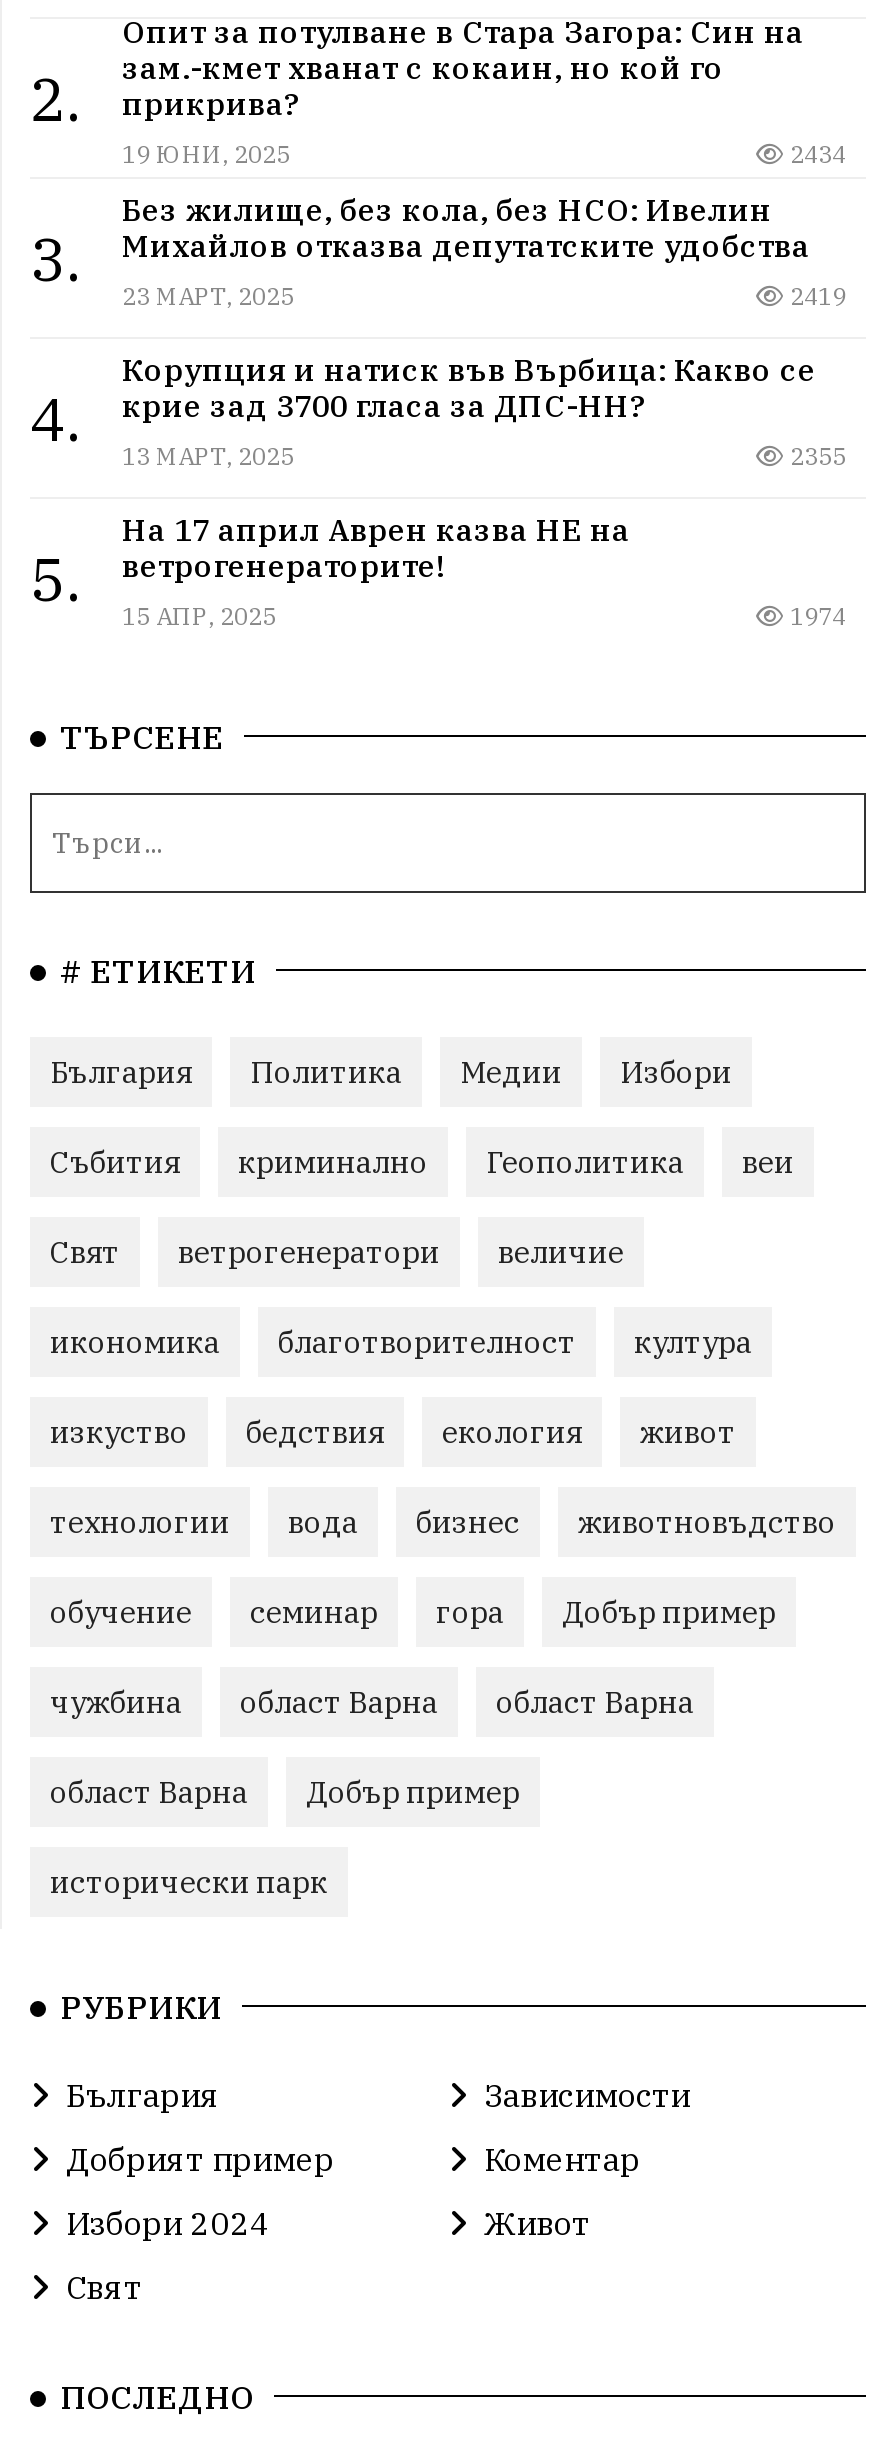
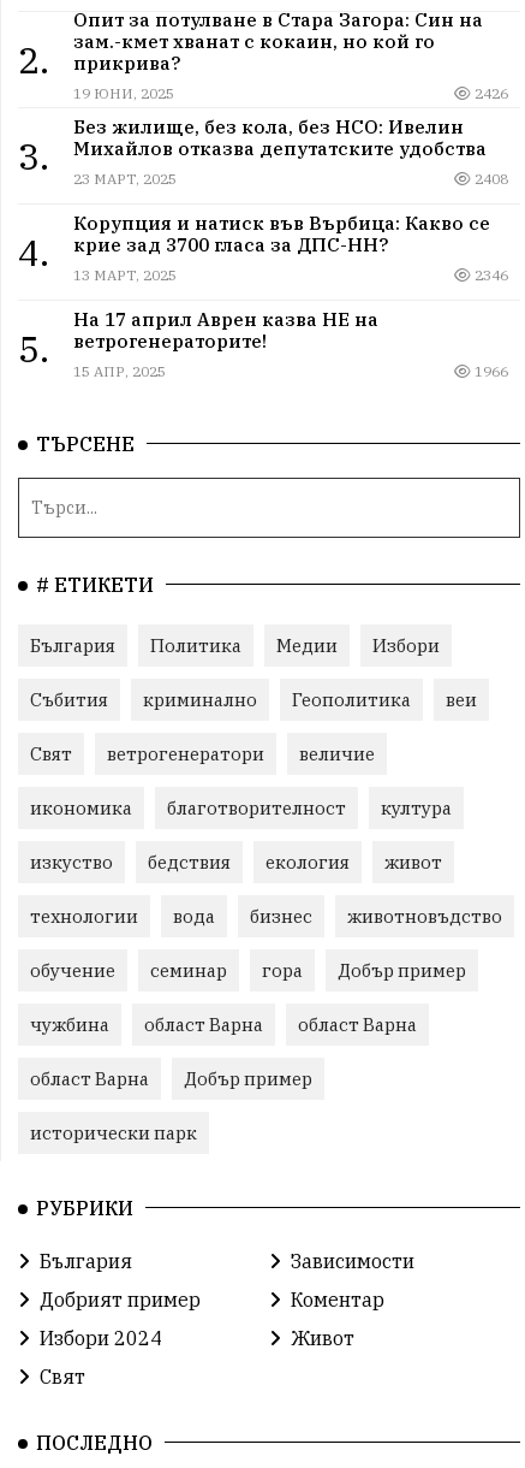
- 2434
+ 2426

- 2419
+ 2408

- 2355
+ 2346

- 1974
+ 1966
